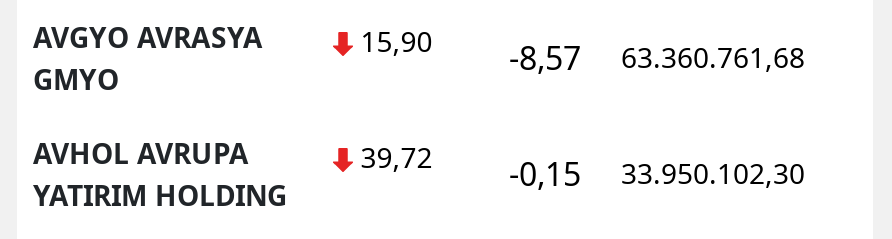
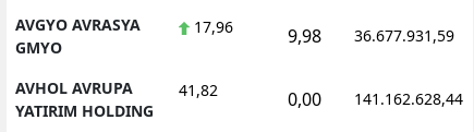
- 15,90
+ 17,96

- -8,57
+ 9,98

- 63.360.761,68
+ 36.677.931,59

- 39,72
+ 41,82

- -0,15
+ 0,00

- 33.950.102,30
+ 141.162.628,44
